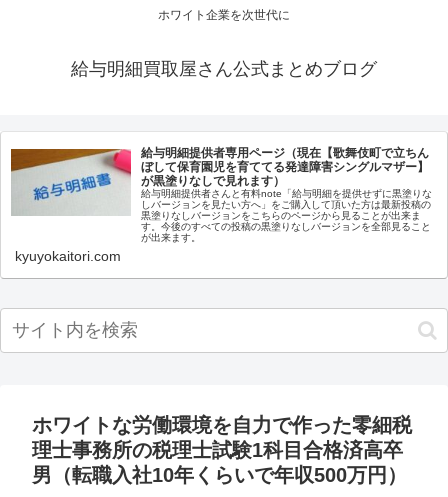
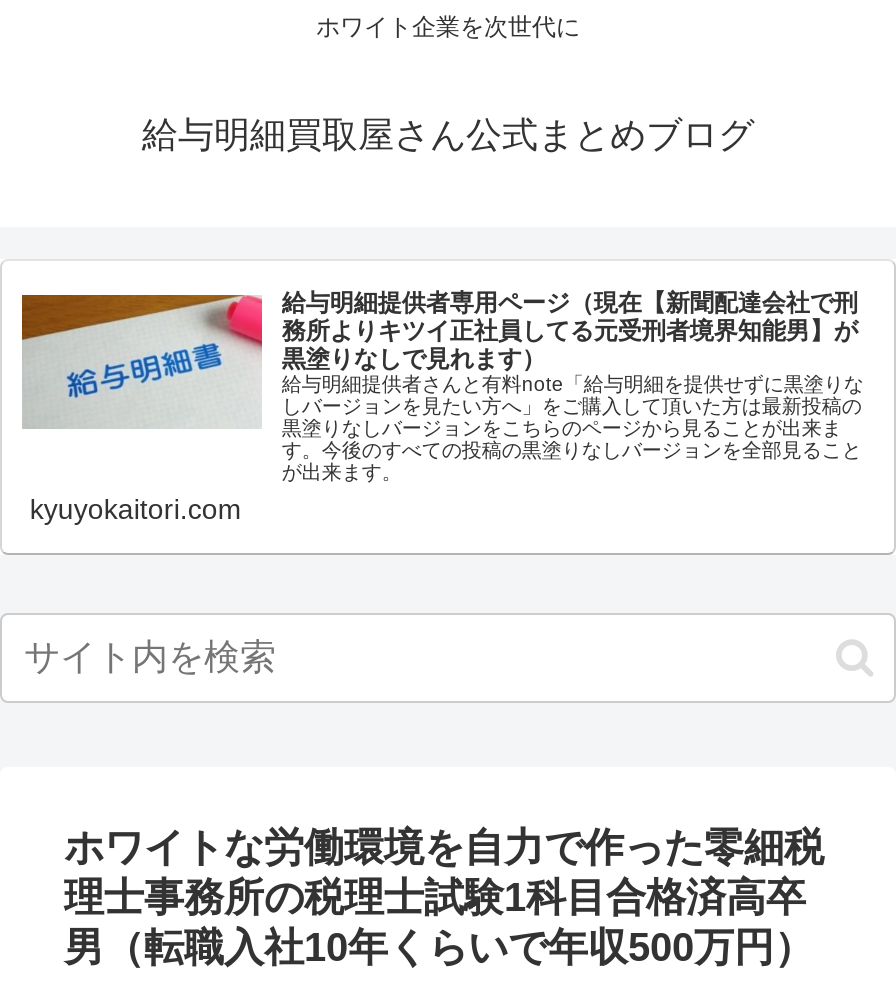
- 給与明細提供者専用ページ（現在【歌舞伎町で立ちん
- ぼして保育園児を育ててる発達障害シングルマザー】
- が黒塗りなしで見れます）
+ 給与明細提供者専用ページ（現在【新聞配達会社で刑
+ 務所よりキツイ正社員してる元受刑者境界知能男】が
+ 黒塗りなしで見れます）
